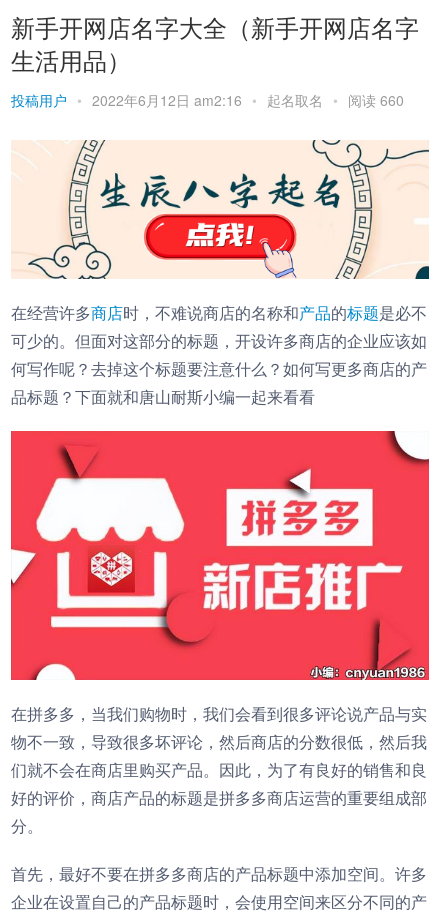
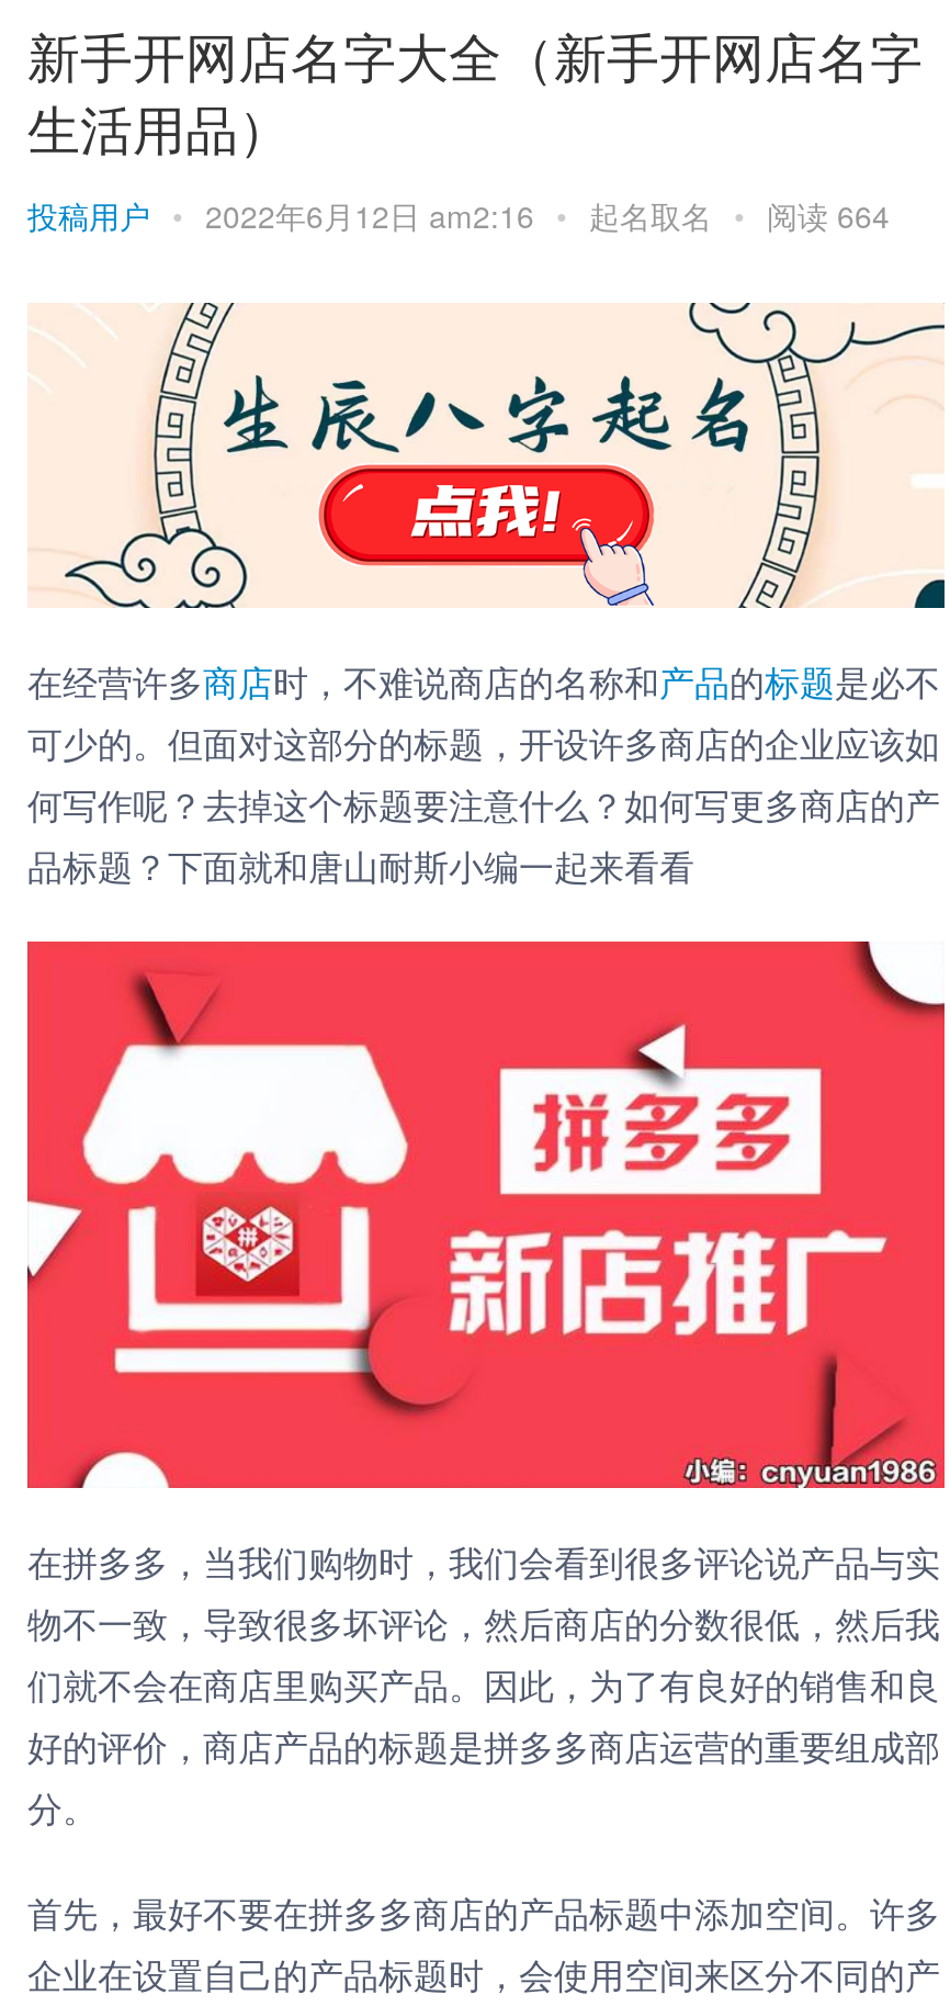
- 投稿用户 • 2022年6月12日 am2:16 • 起名取名 • 阅读 660
+ 投稿用户 • 2022年6月12日 am2:16 • 起名取名 • 阅读 664
